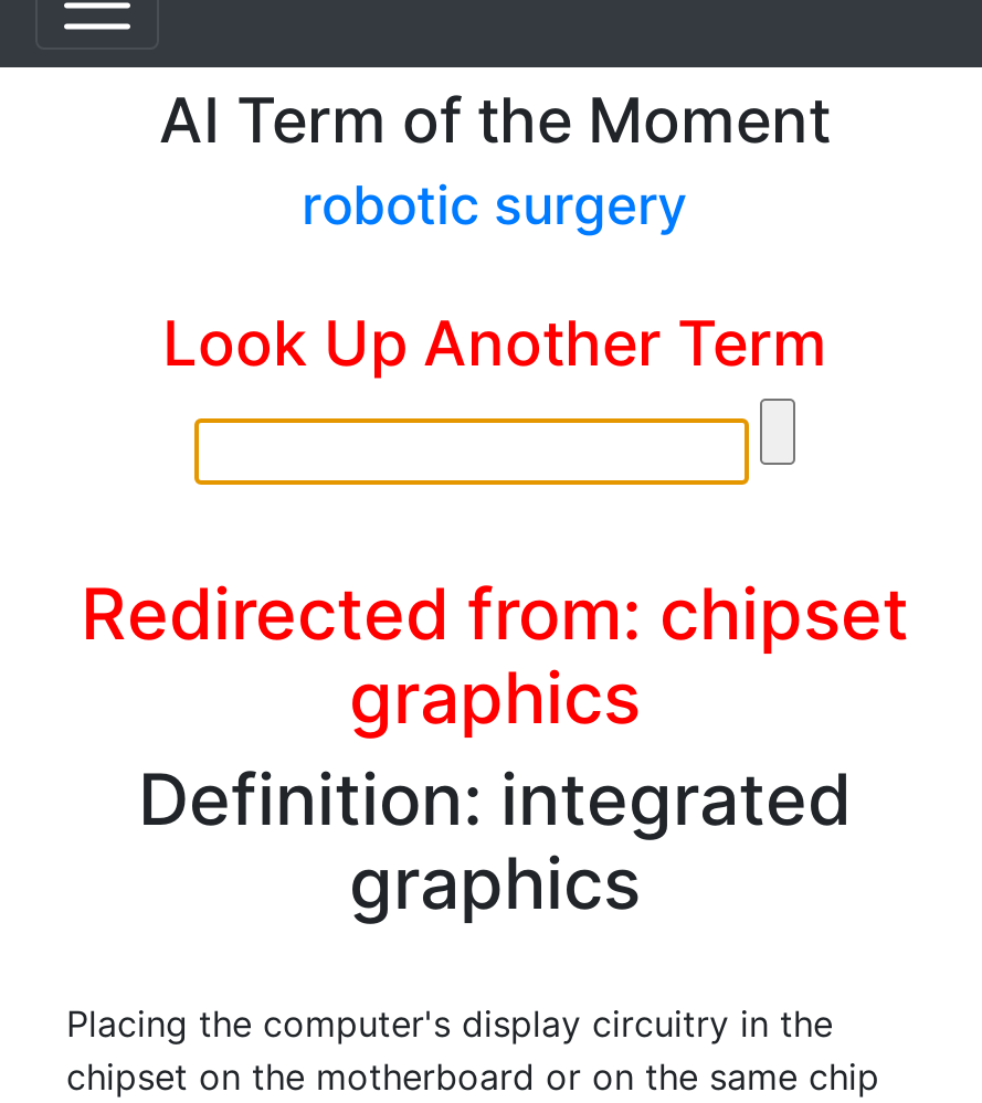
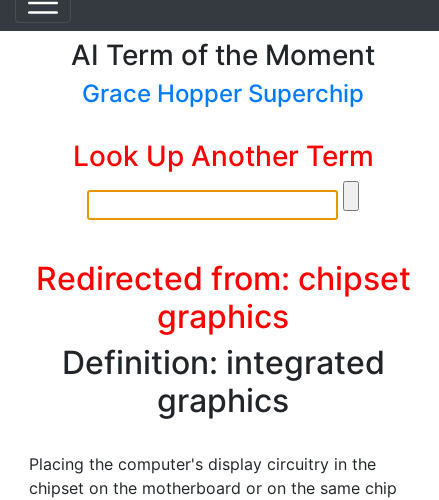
- robotic surgery
+ Grace Hopper Superchip
